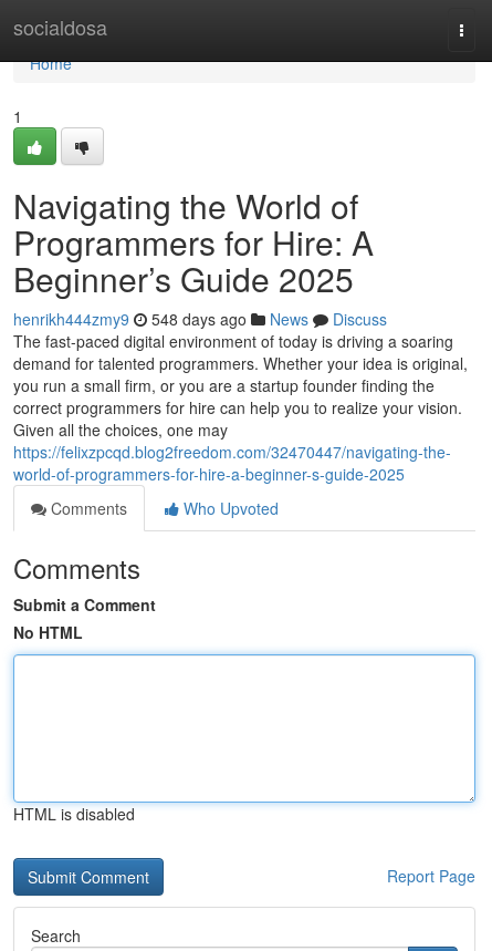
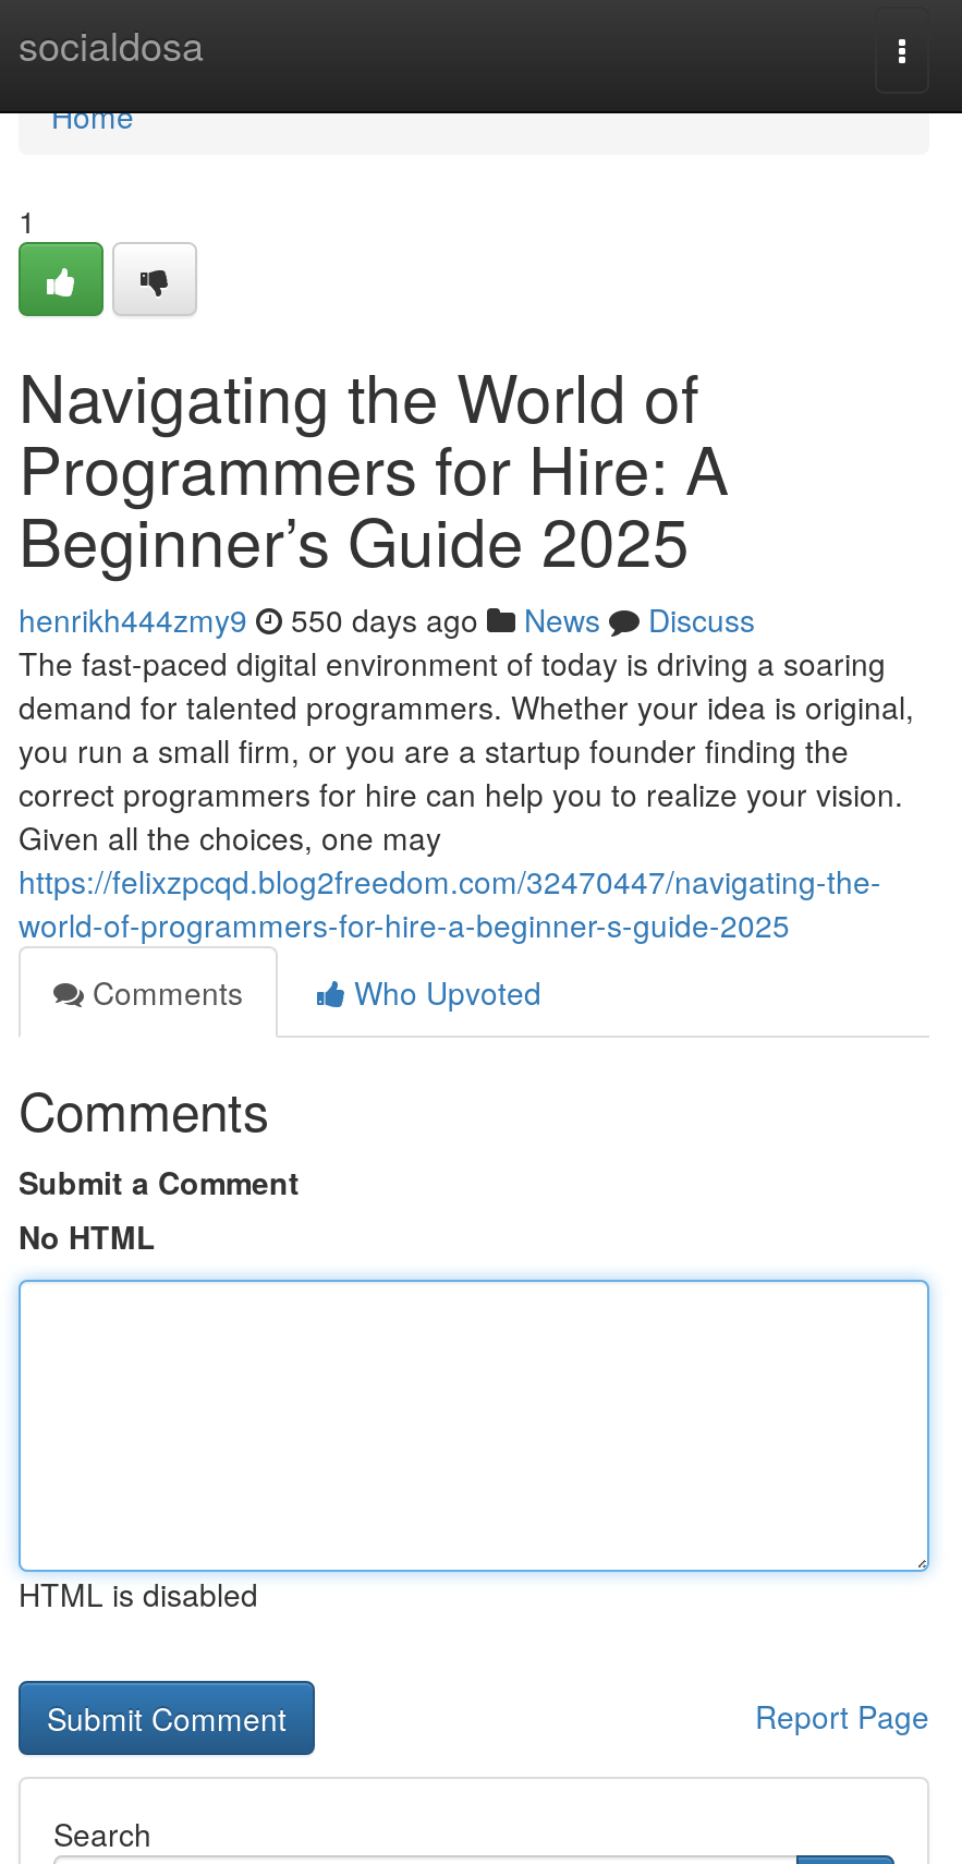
- henrikh444zmy9 548 days ago News Discuss
+ henrikh444zmy9 550 days ago News Discuss
